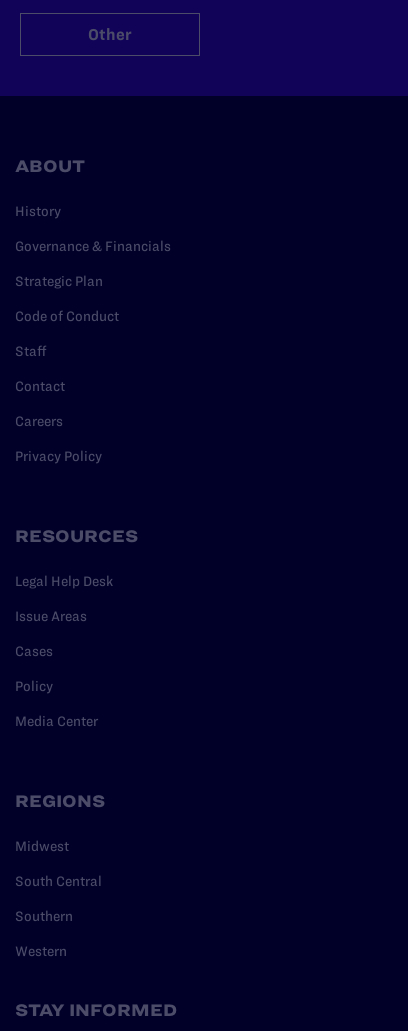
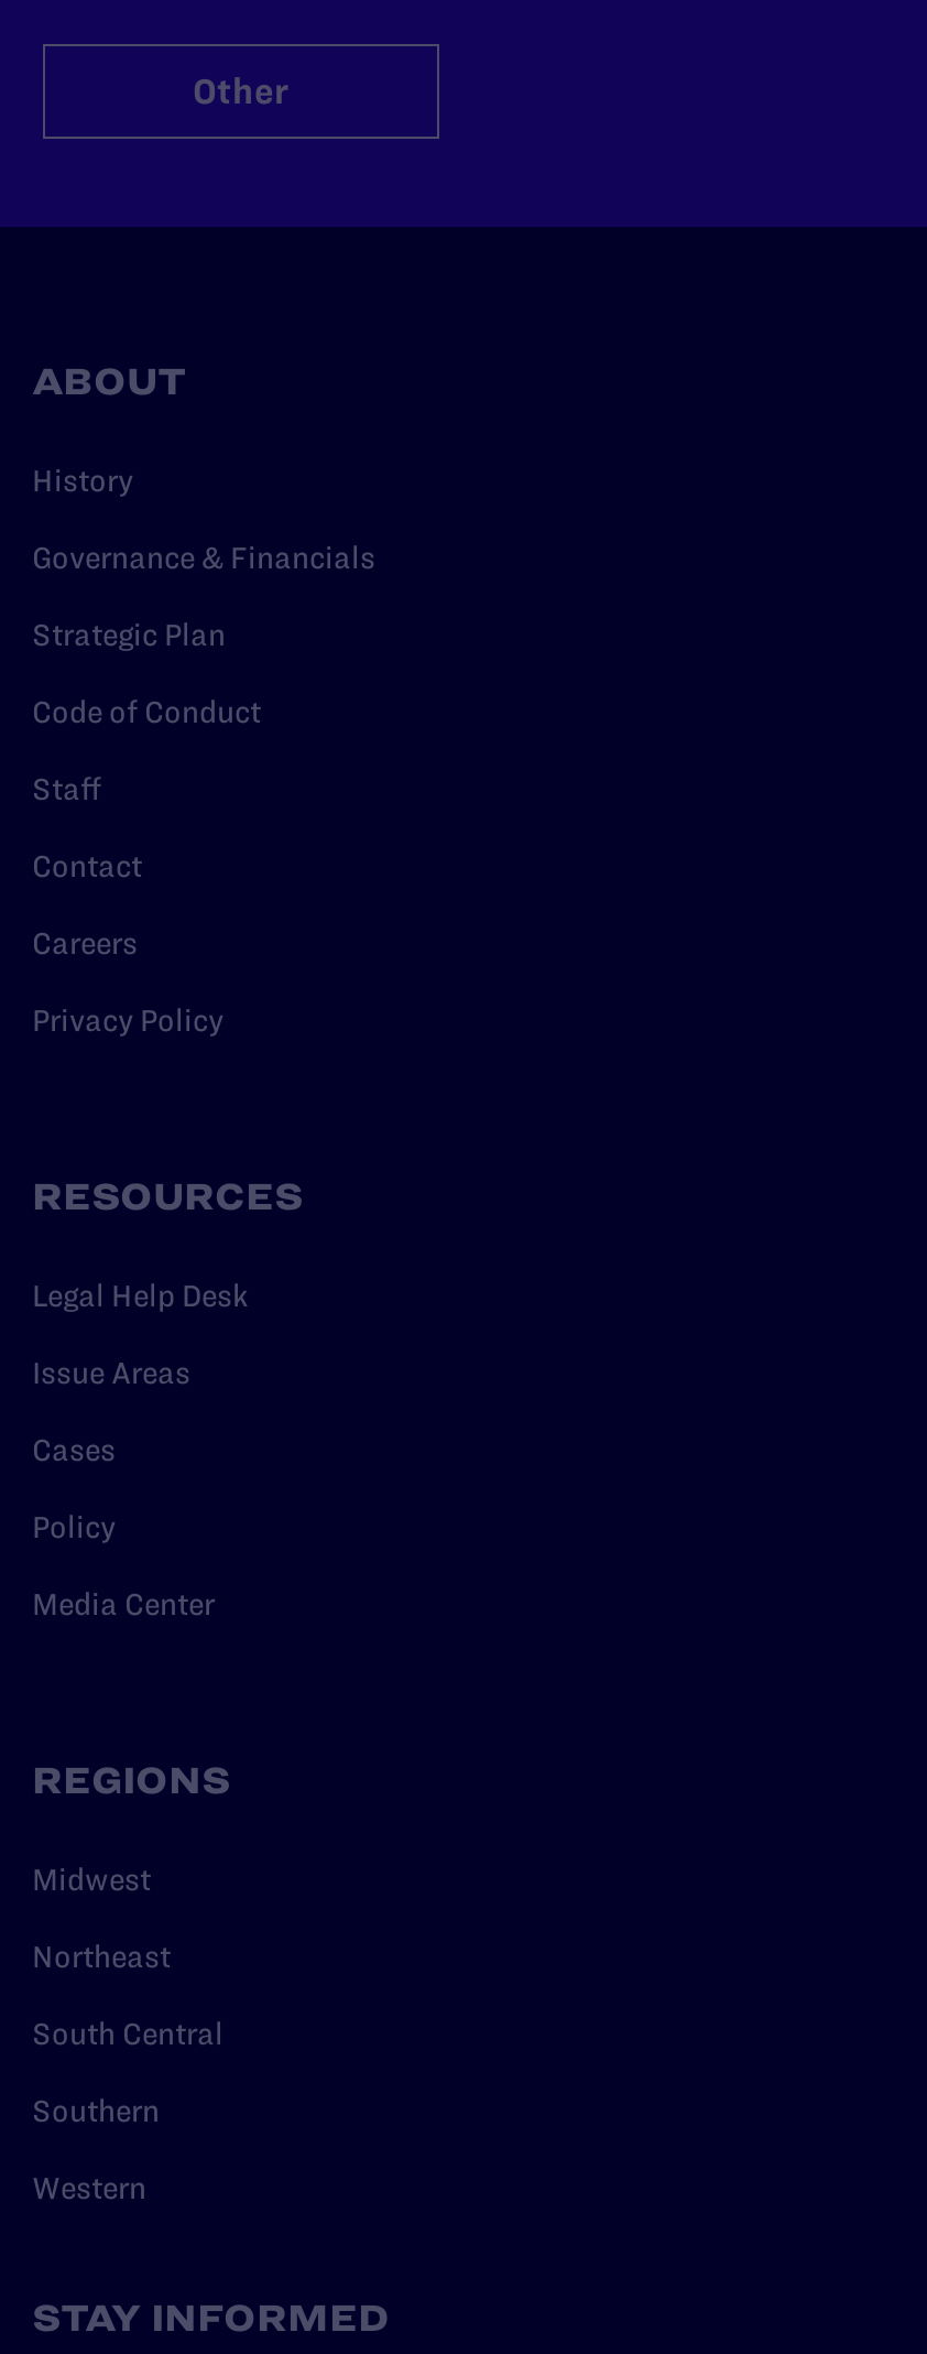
+ Northeast
